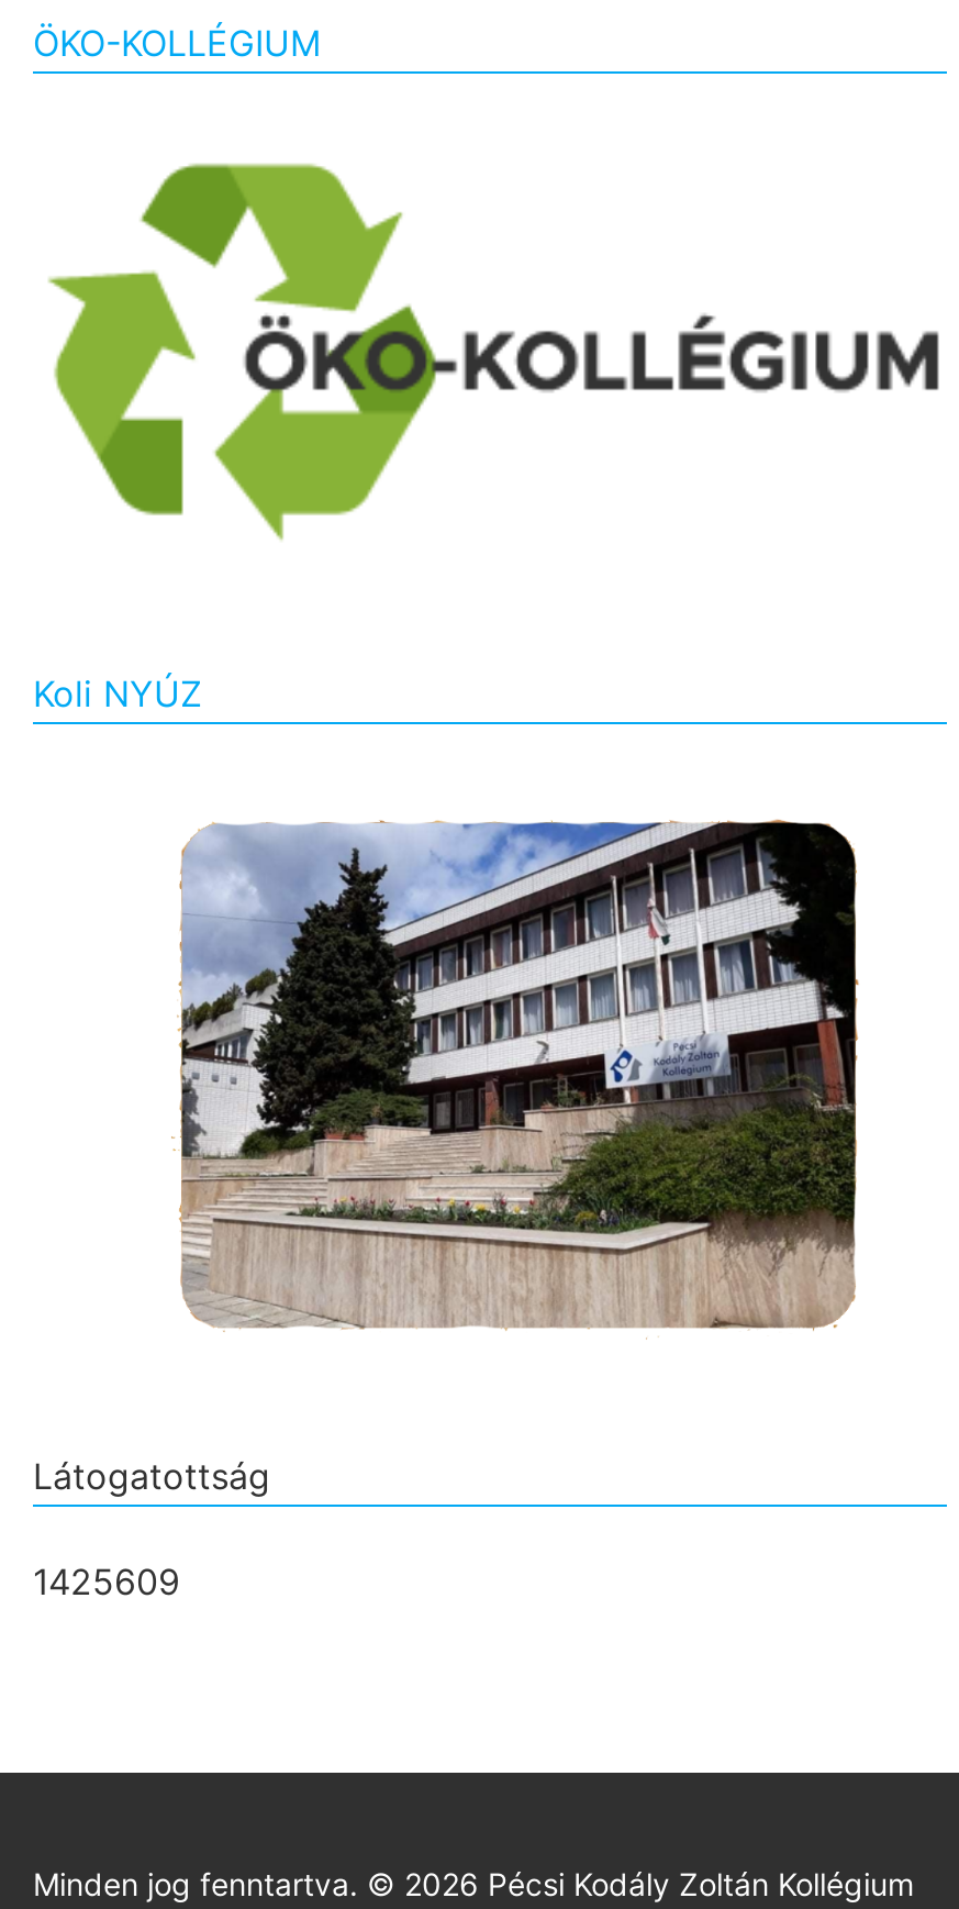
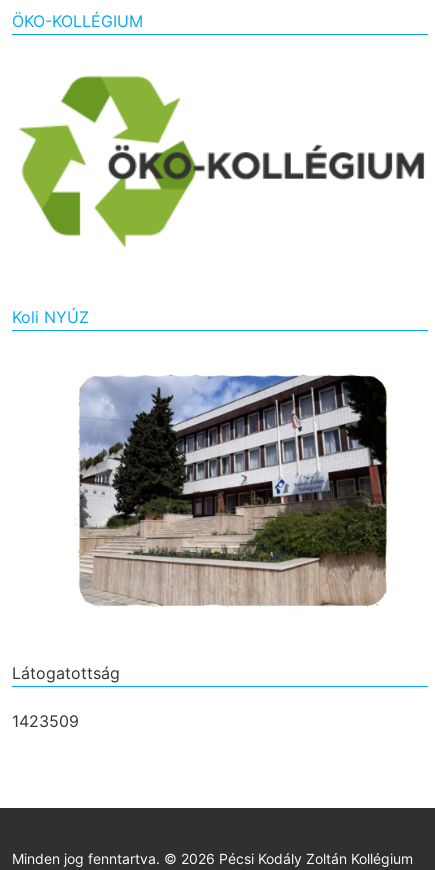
- 1425609
+ 1423509
